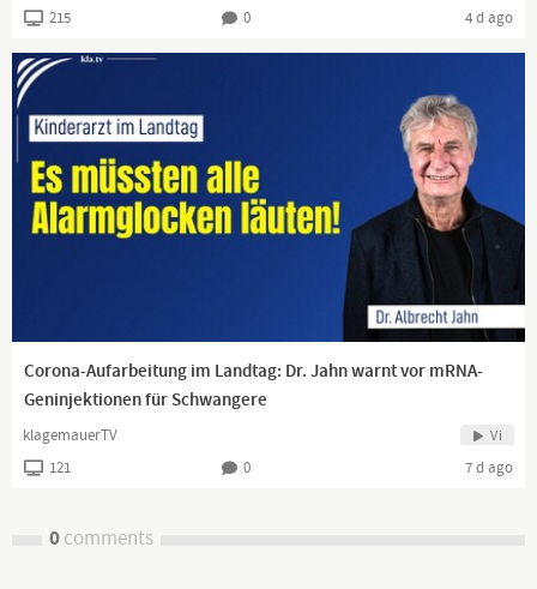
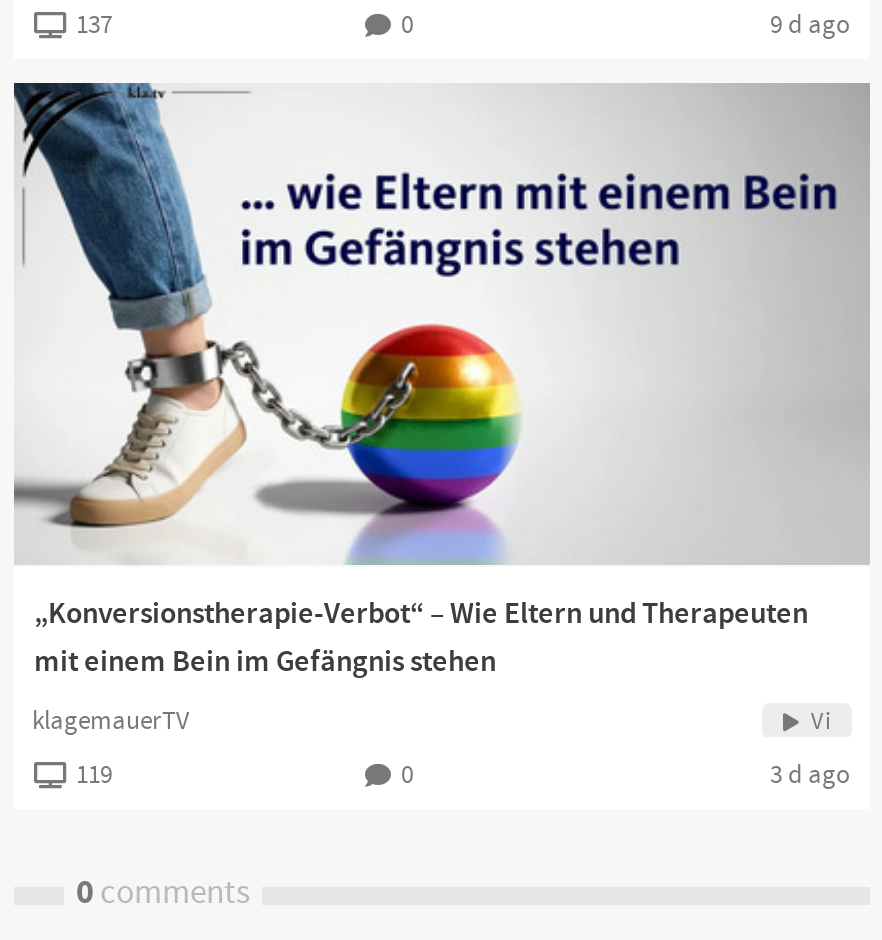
- 215
+ 137

- 4 d ago
+ 9 d ago

- [image]
- Corona-Aufarbeitung im Landtag: Dr. Jahn warnt vor mRNA-
- Geninjektionen für Schwangere
+ [image]
+ „Konversionstherapie-Verbot“ – Wie Eltern und Therapeuten
+ mit einem Bein im Gefängnis stehen

- 121
+ 119

- 7 d ago
+ 3 d ago
